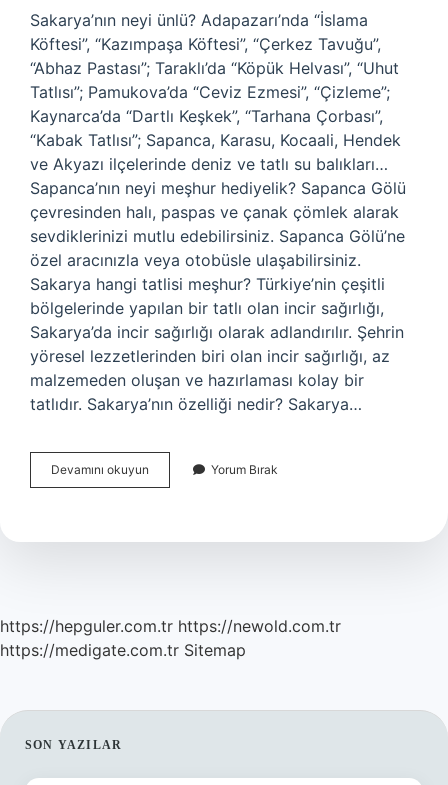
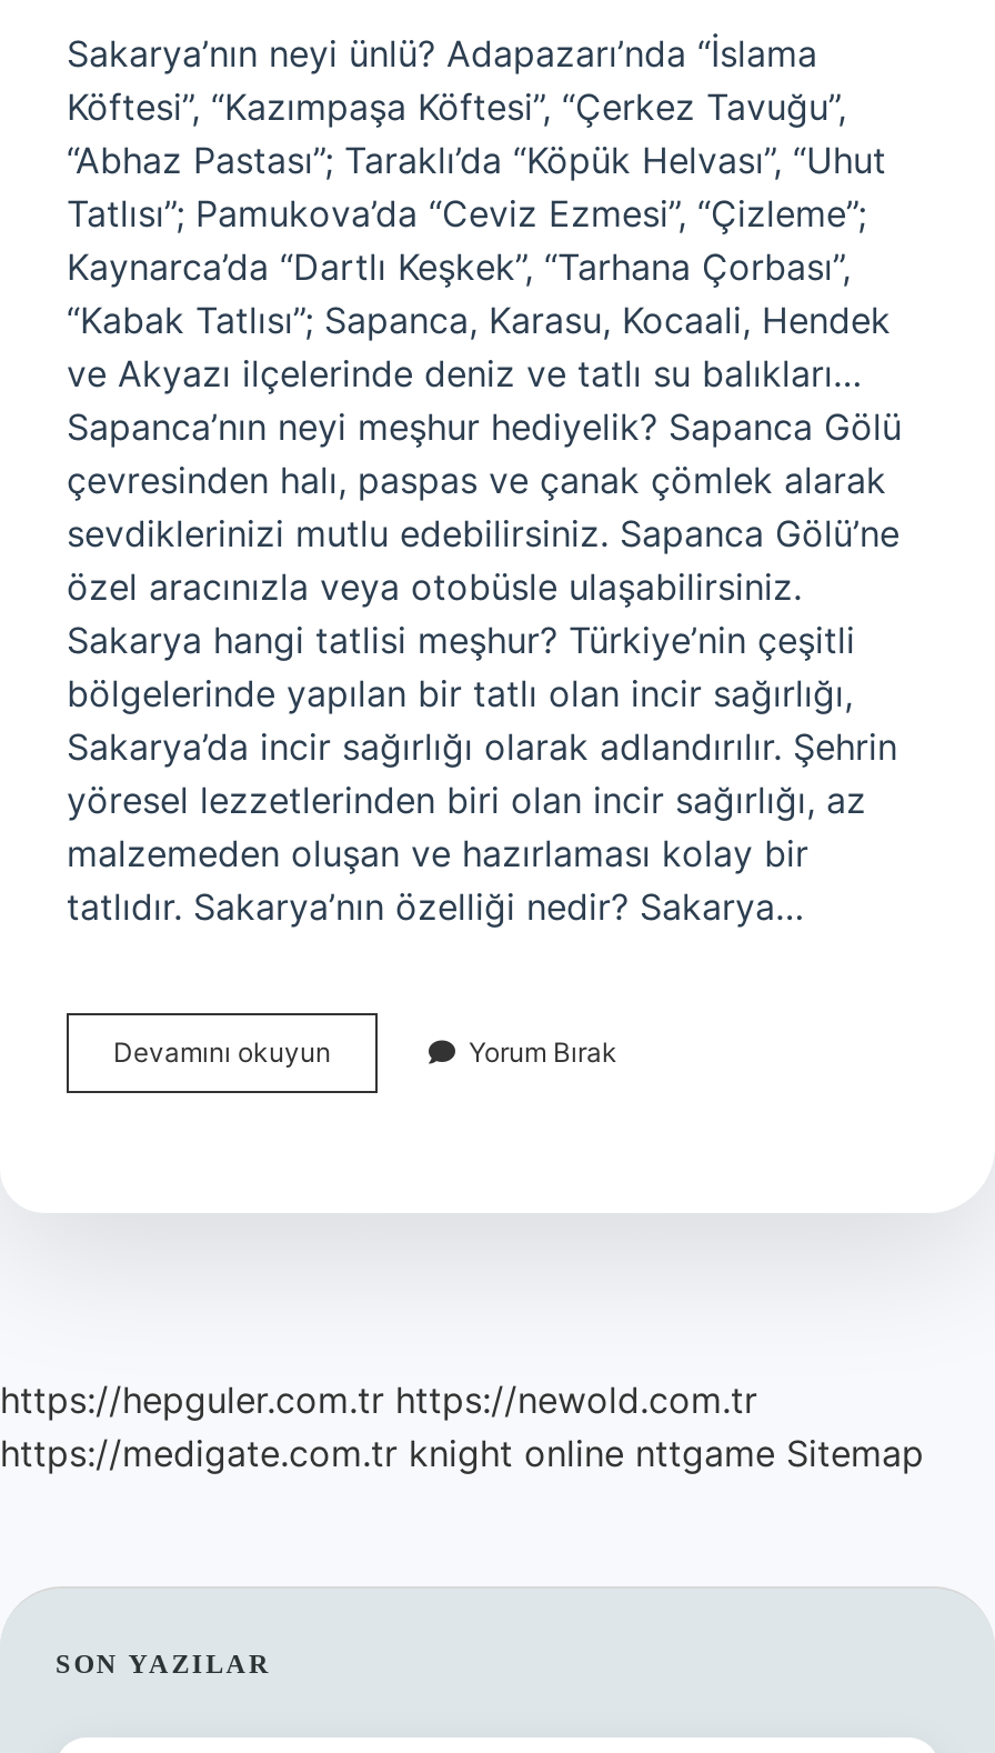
- https://medigate.com.tr Sitemap
+ https://medigate.com.tr knight online nttgame Sitemap
